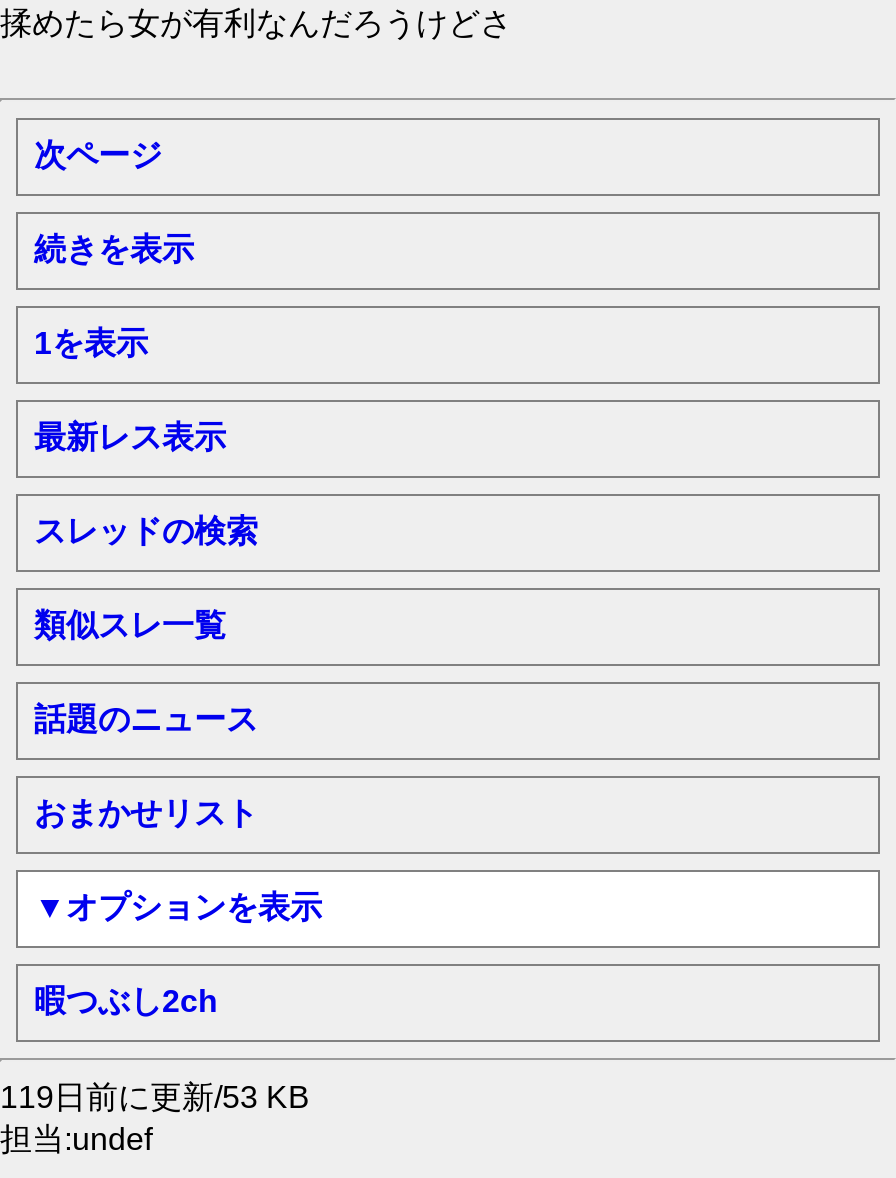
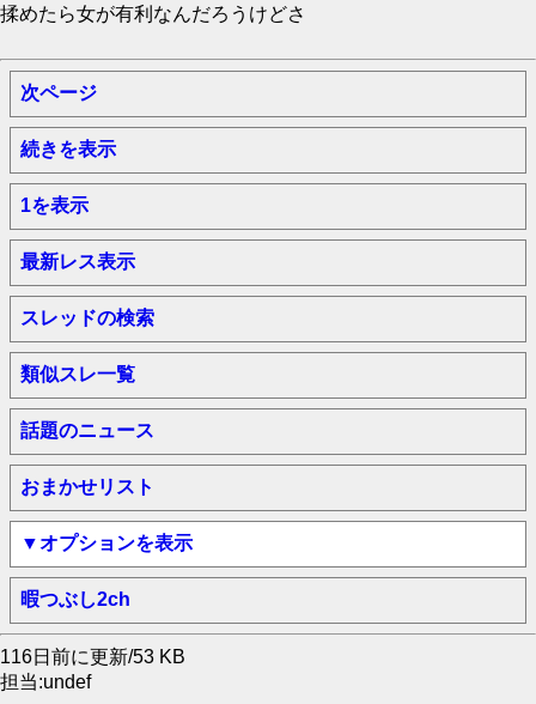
- 119日前に更新/53 KB
+ 116日前に更新/53 KB
